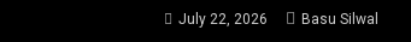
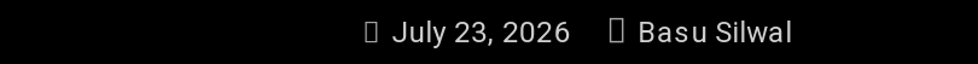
- July 22, 2026
+ July 23, 2026
